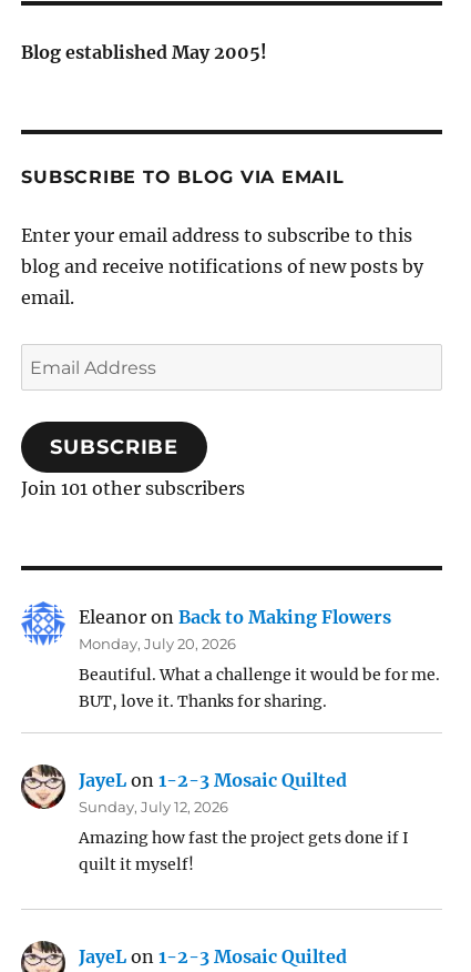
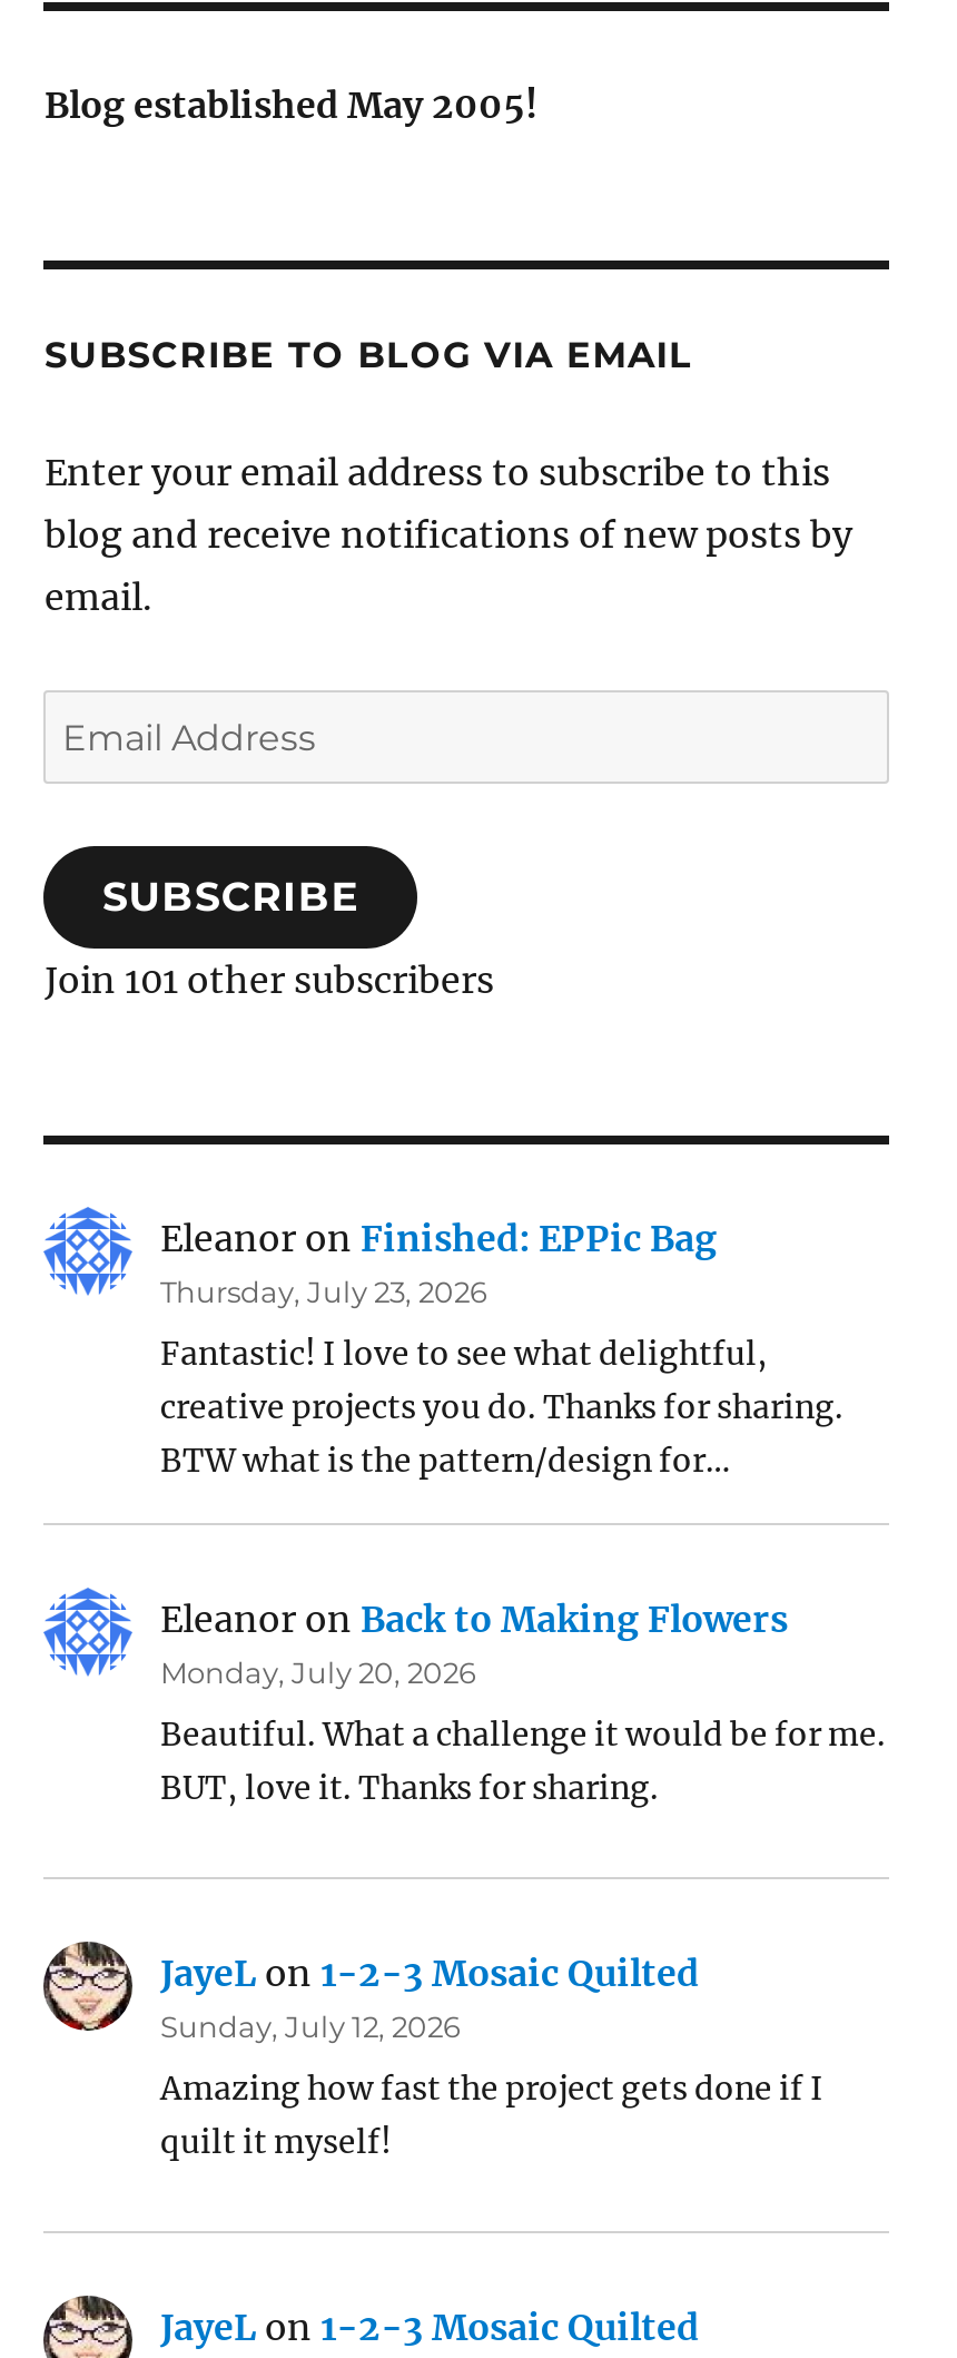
+ Eleanor on Finished: EPPic Bag
+ Thursday, July 23, 2026
+ Fantastic! I love to see what delightful,
+ creative projects you do. Thanks for sharing.
+ BTW what is the pattern/design for…
